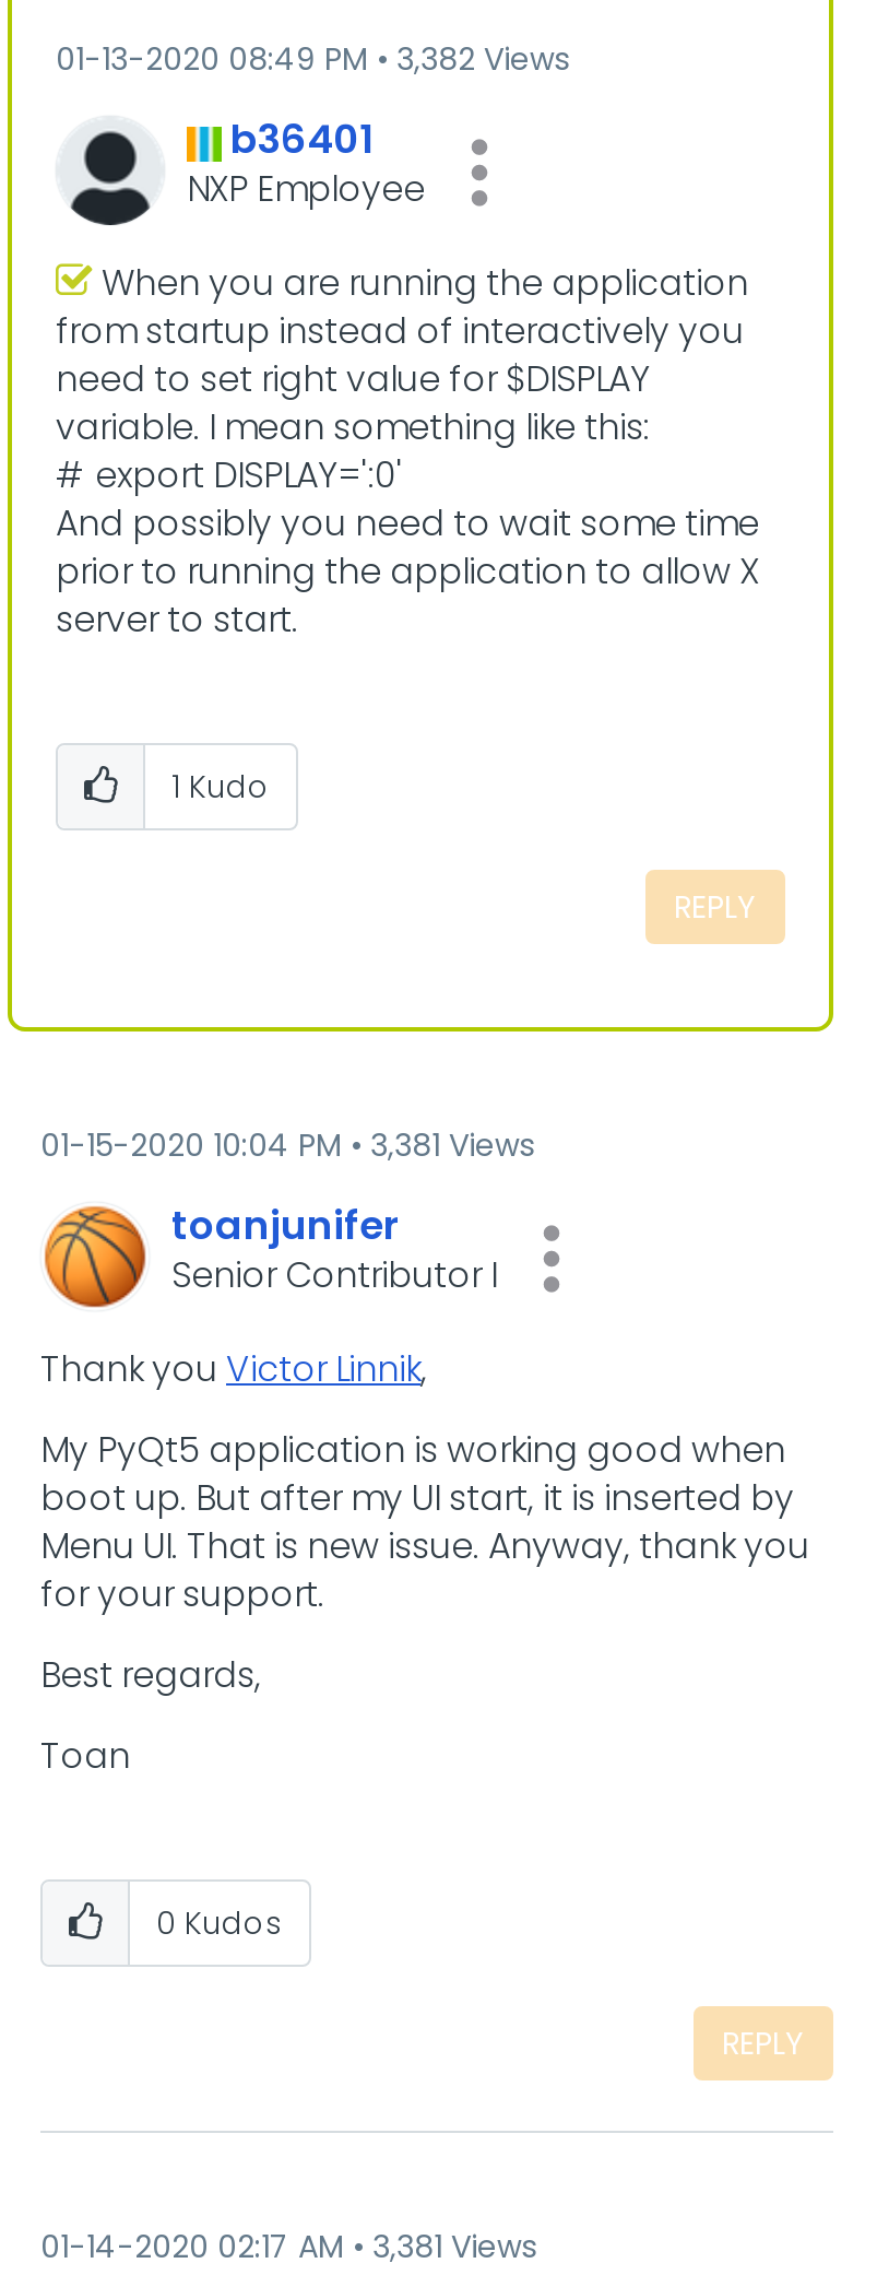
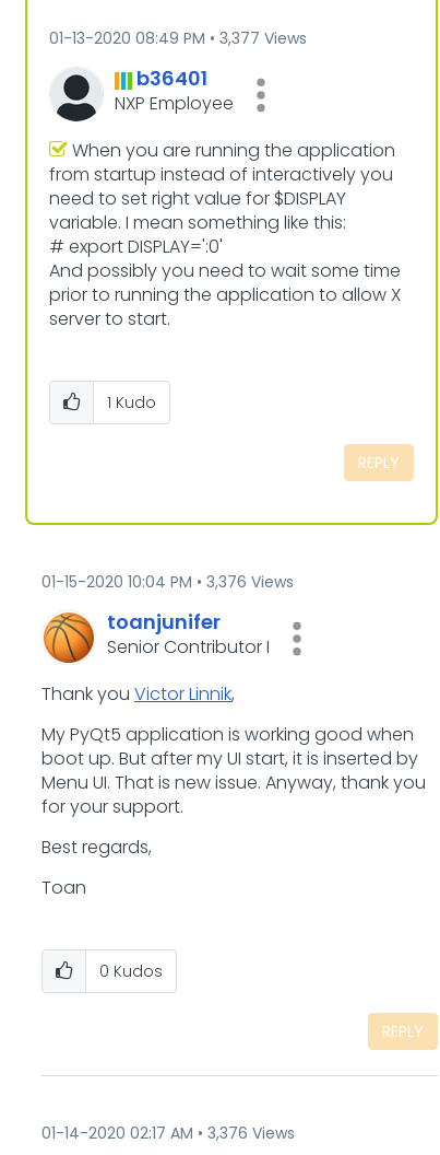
- 01-13-2020 08:49 PM 3,382 Views
+ 01-13-2020 08:49 PM 3,377 Views

- 01-15-2020 10:04 PM 3,381 Views
+ 01-15-2020 10:04 PM 3,376 Views

- 01-14-2020 02:17 AM 3,381 Views
+ 01-14-2020 02:17 AM 3,376 Views
